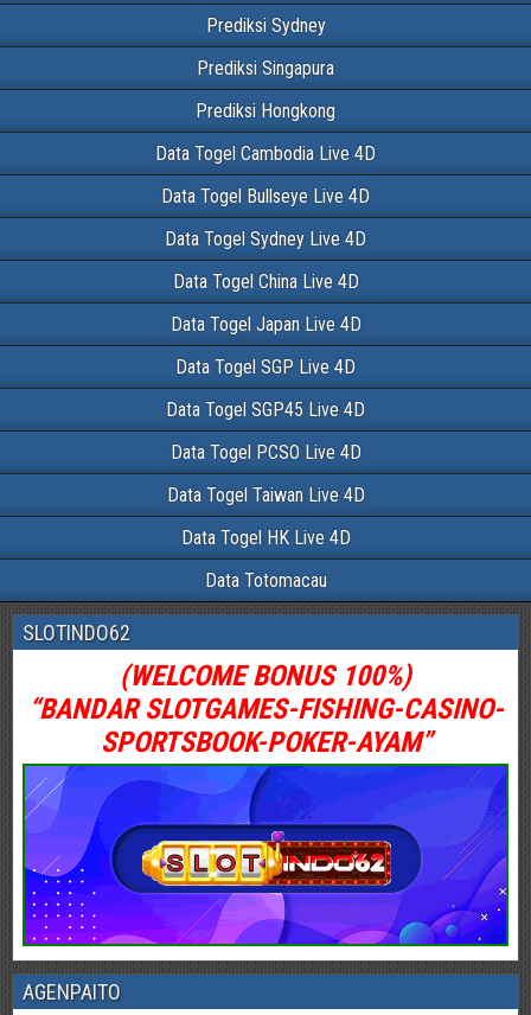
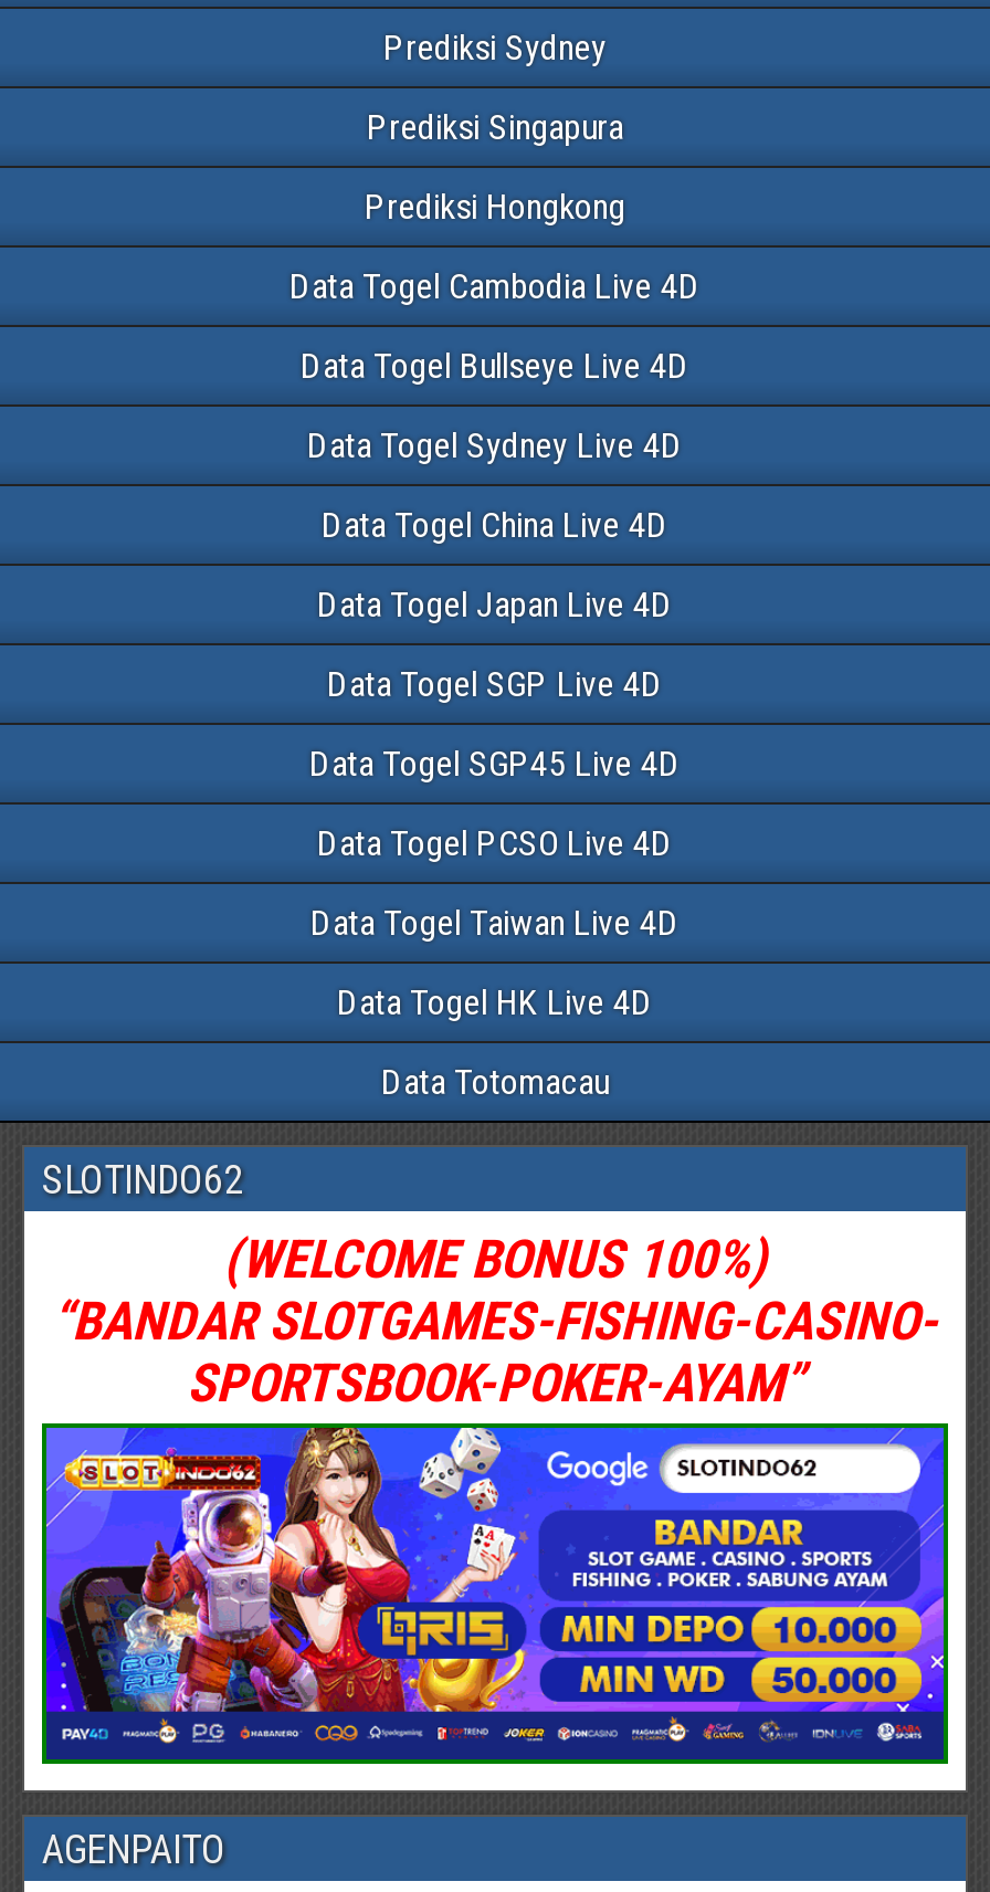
- [image]
+ [image]
